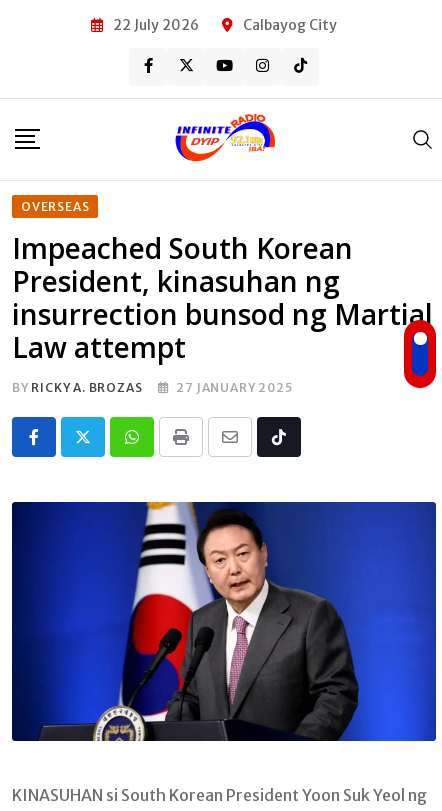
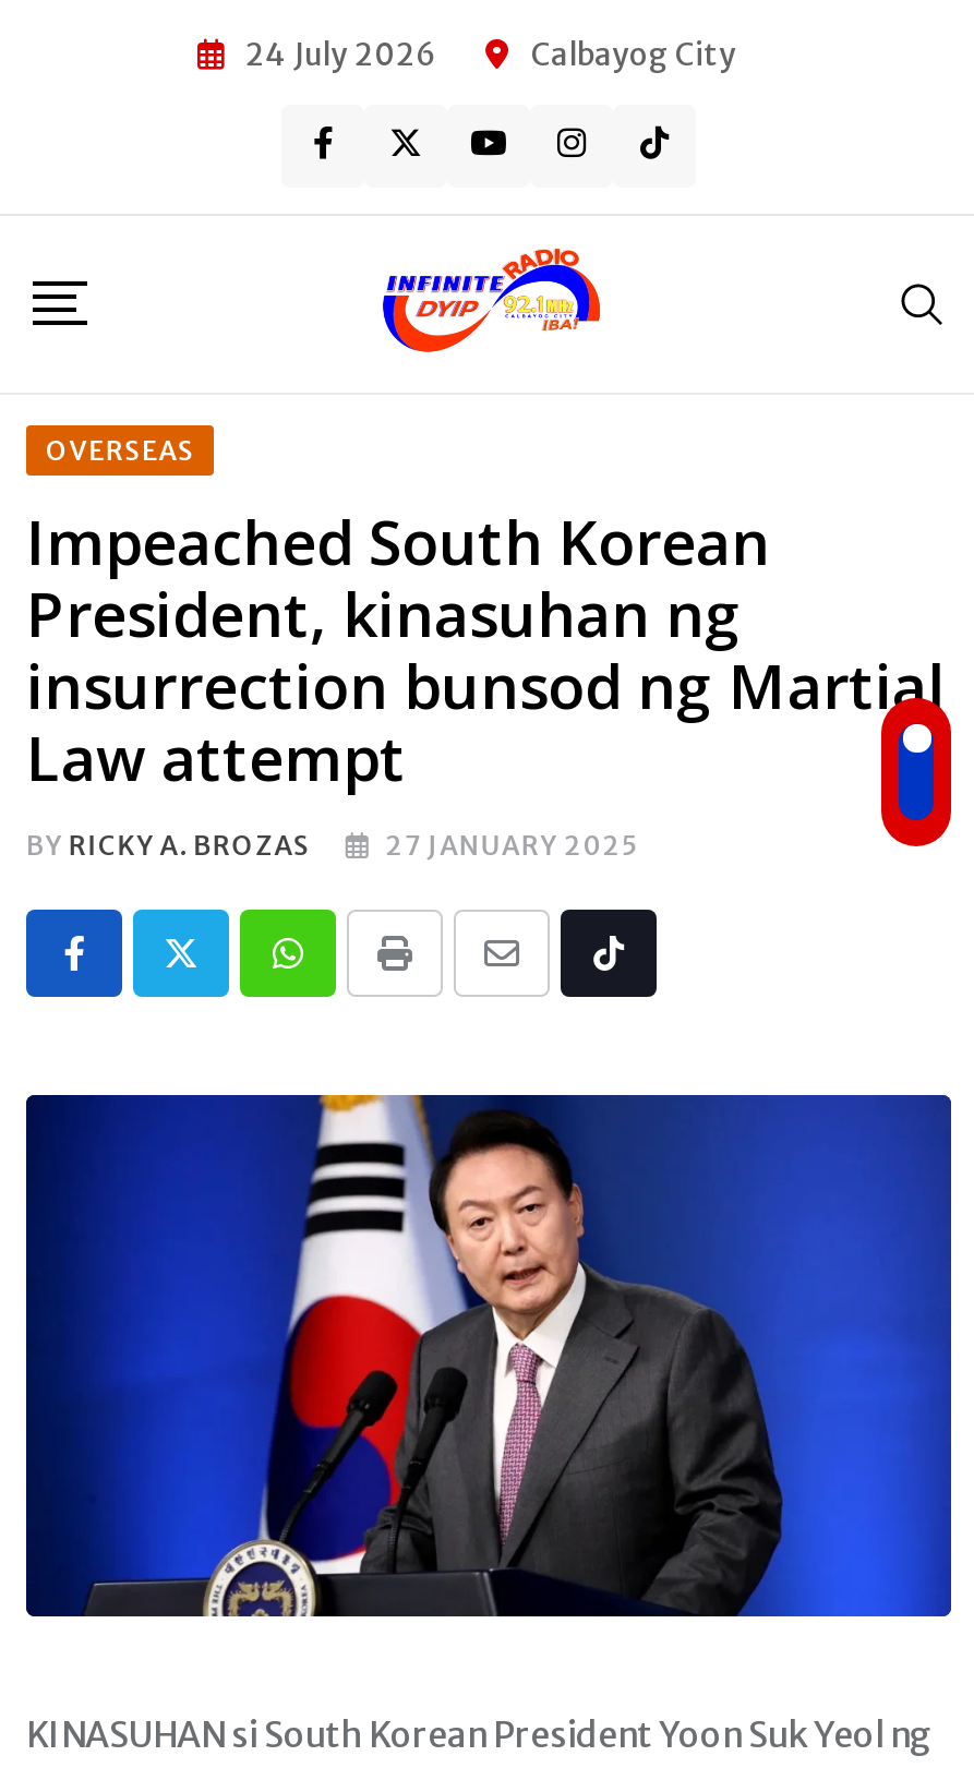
- 22 July 2026
+ 24 July 2026
